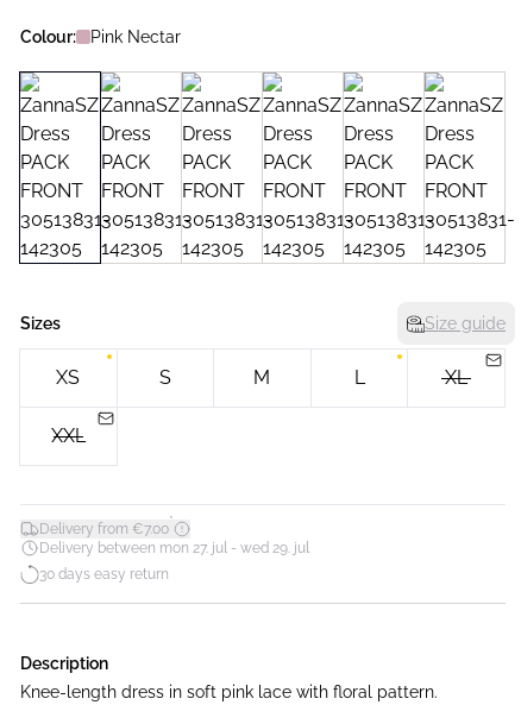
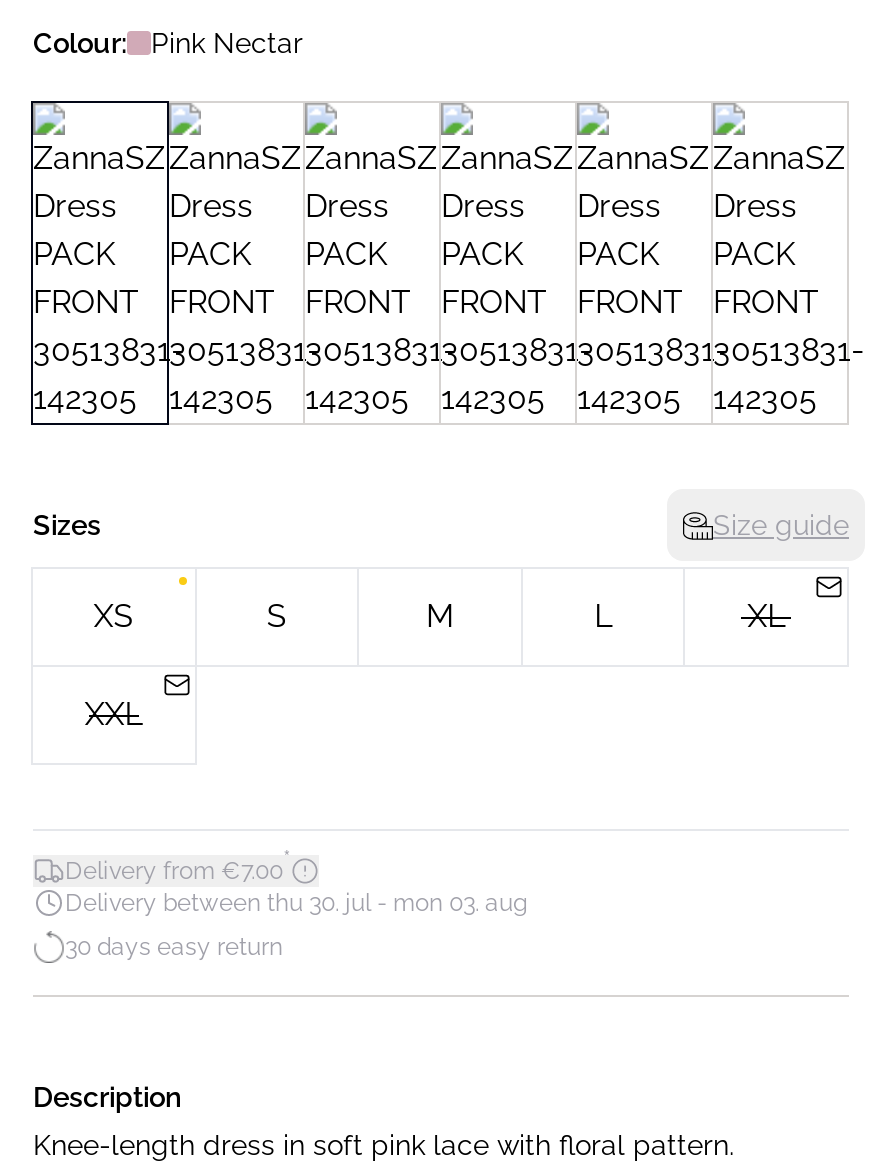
- Delivery between mon 27. jul - wed 29. jul
+ Delivery between thu 30. jul - mon 03. aug
